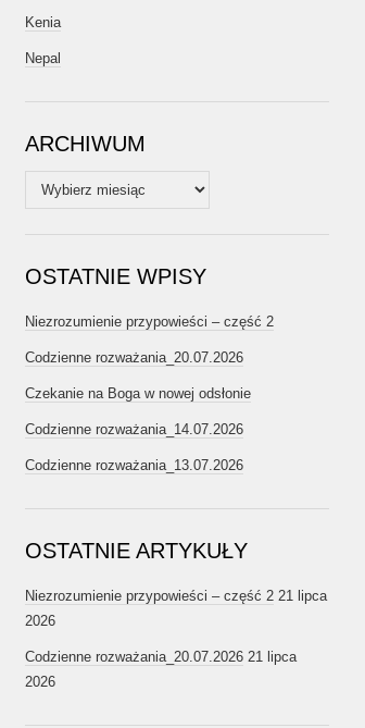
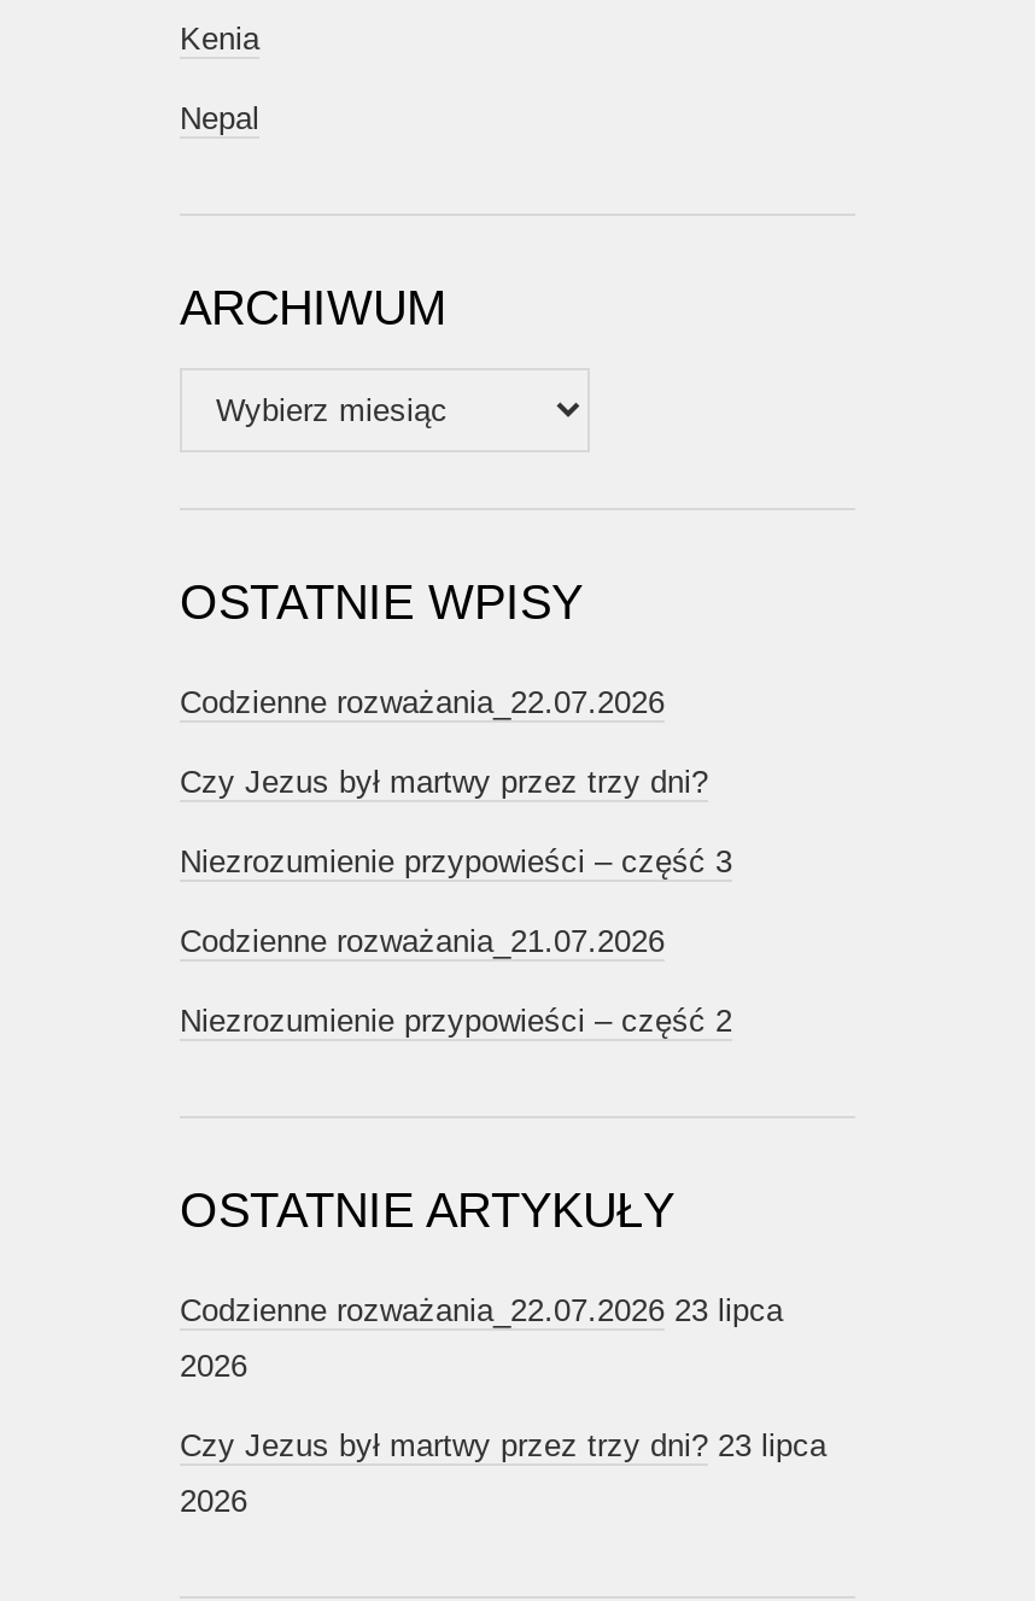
+ Codzienne rozważania_22.07.2026
+ Czy Jezus był martwy przez trzy dni?
+ Niezrozumienie przypowieści – część 3
+ Codzienne rozważania_21.07.2026

moved down: Niezrozumienie przypowieści – część 2

- Codzienne rozważania_20.07.2026
- Czekanie na Boga w nowej odsłonie
- Codzienne rozważania_14.07.2026
- Codzienne rozważania_13.07.2026

- Niezrozumienie przypowieści – część 2 21 lipca
+ Codzienne rozważania_22.07.2026 23 lipca

- Codzienne rozważania_20.07.2026 21 lipca
+ Czy Jezus był martwy przez trzy dni? 23 lipca
